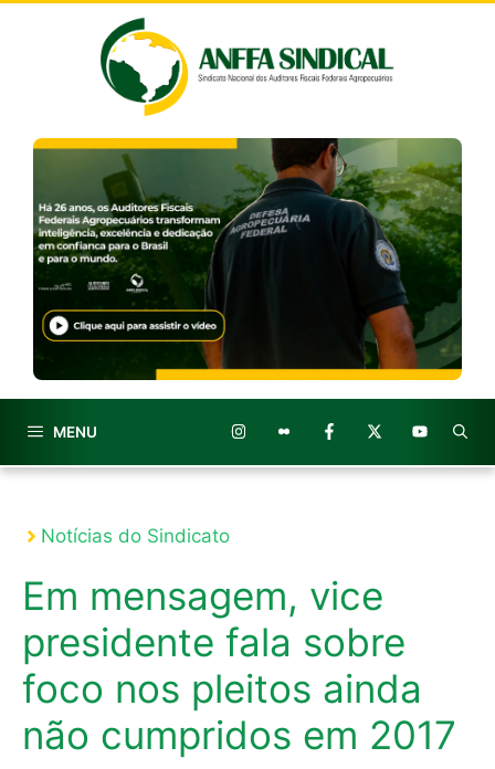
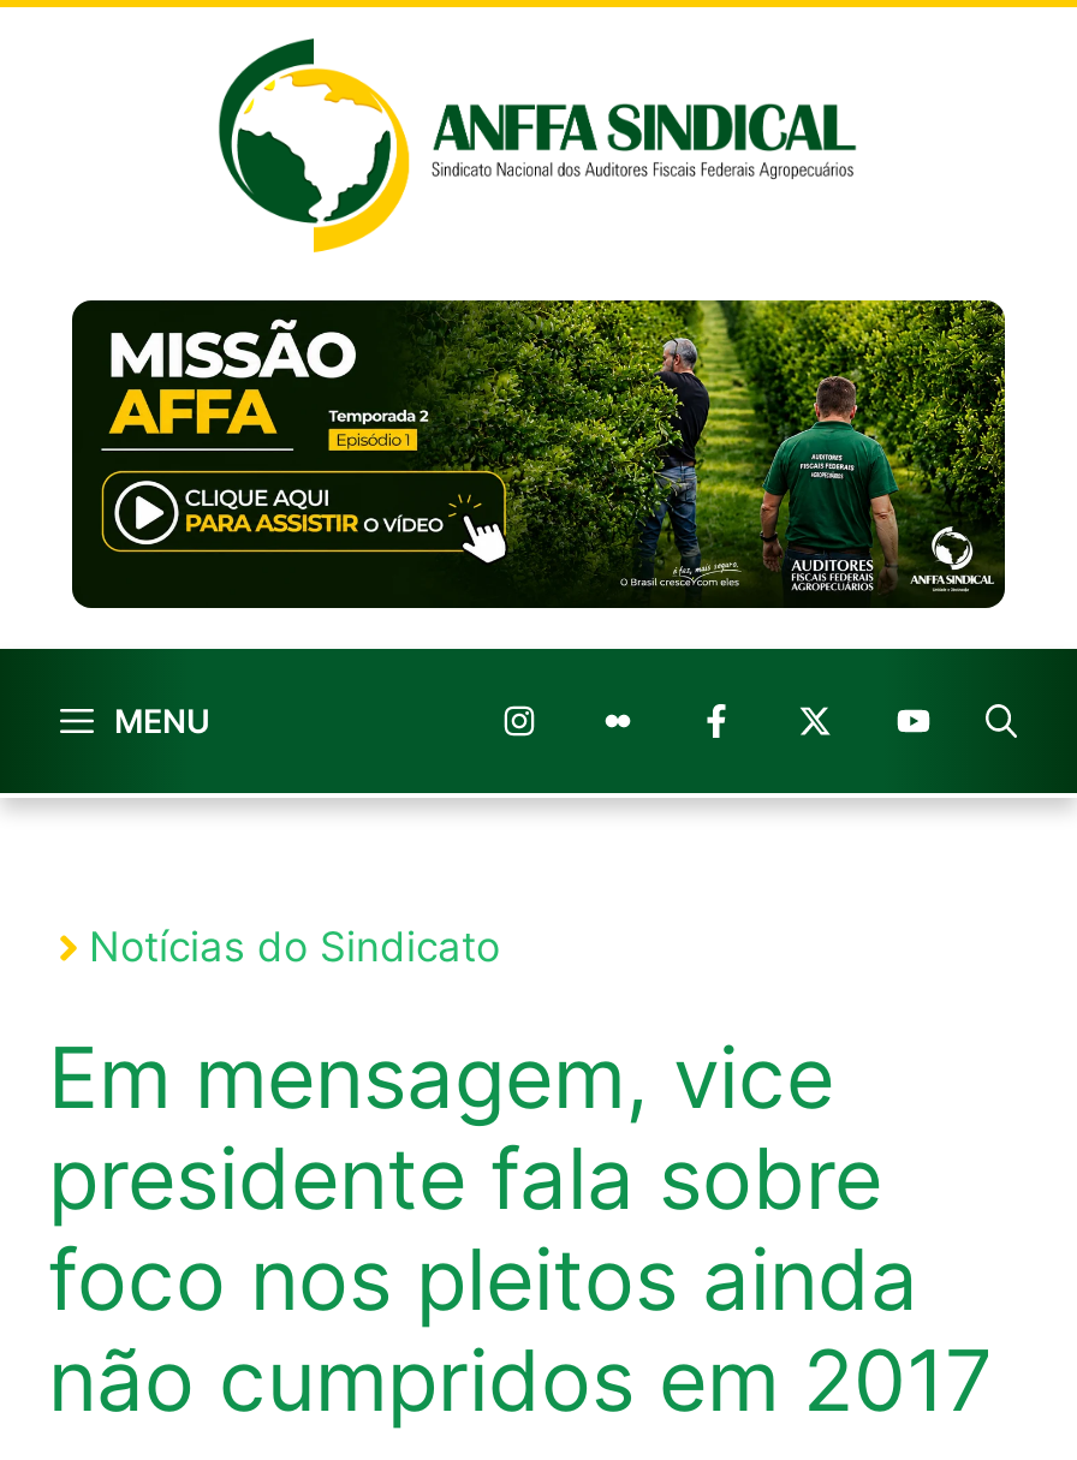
- [image]
+ [image]
